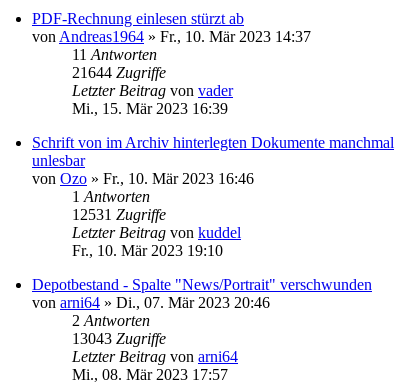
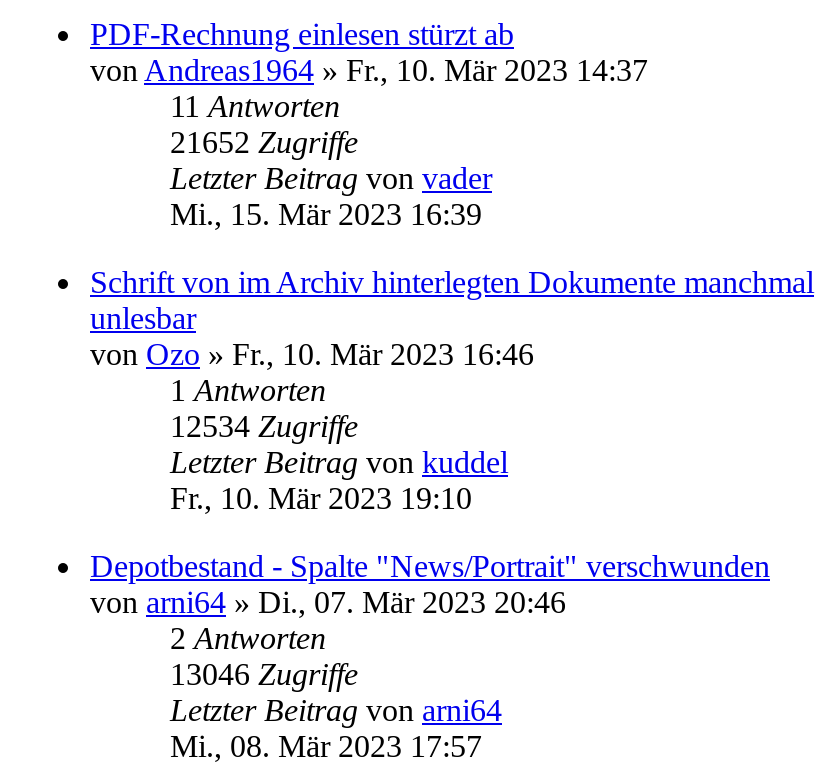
- 21644 Zugriffe
+ 21652 Zugriffe

- 12531 Zugriffe
+ 12534 Zugriffe

- 13043 Zugriffe
+ 13046 Zugriffe
